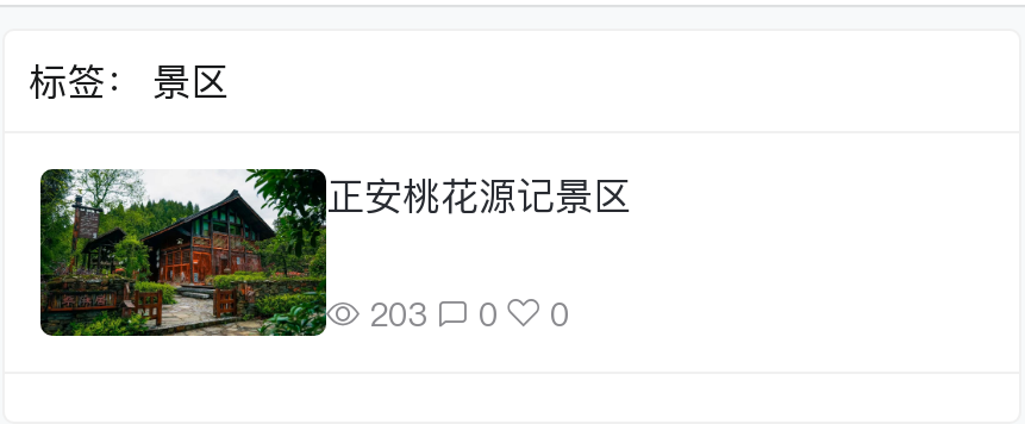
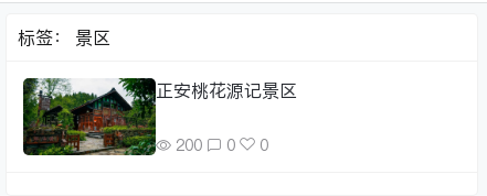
- 203 0 0
+ 200 0 0
